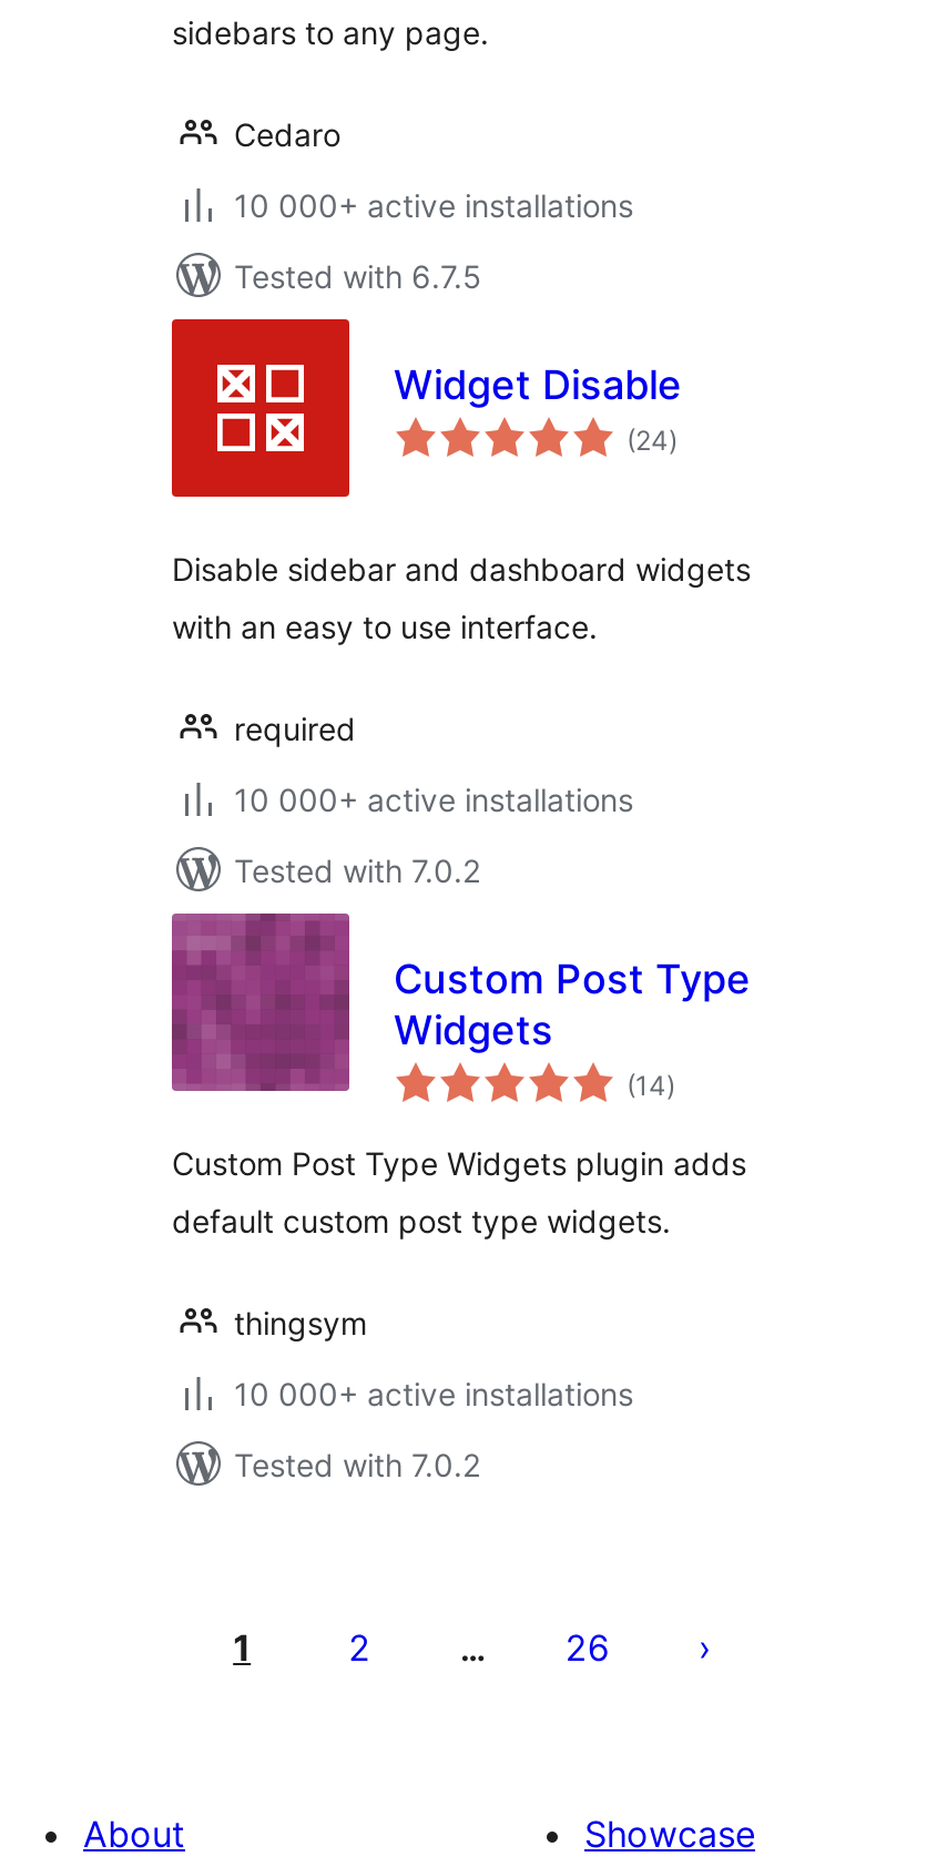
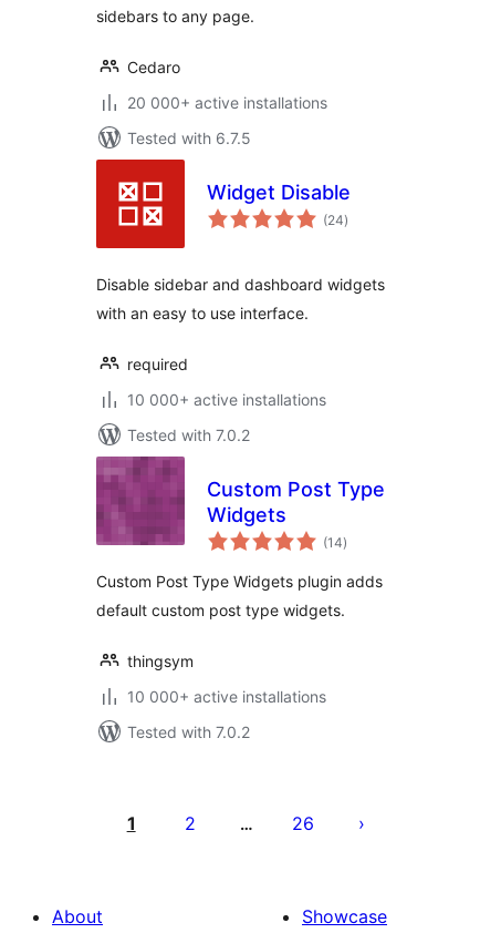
- 10 000+ active installations
+ 20 000+ active installations
